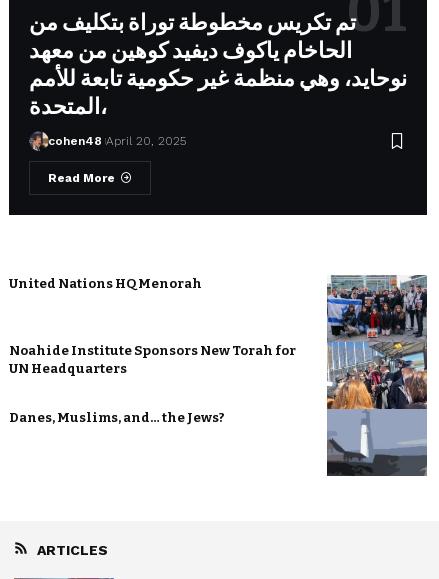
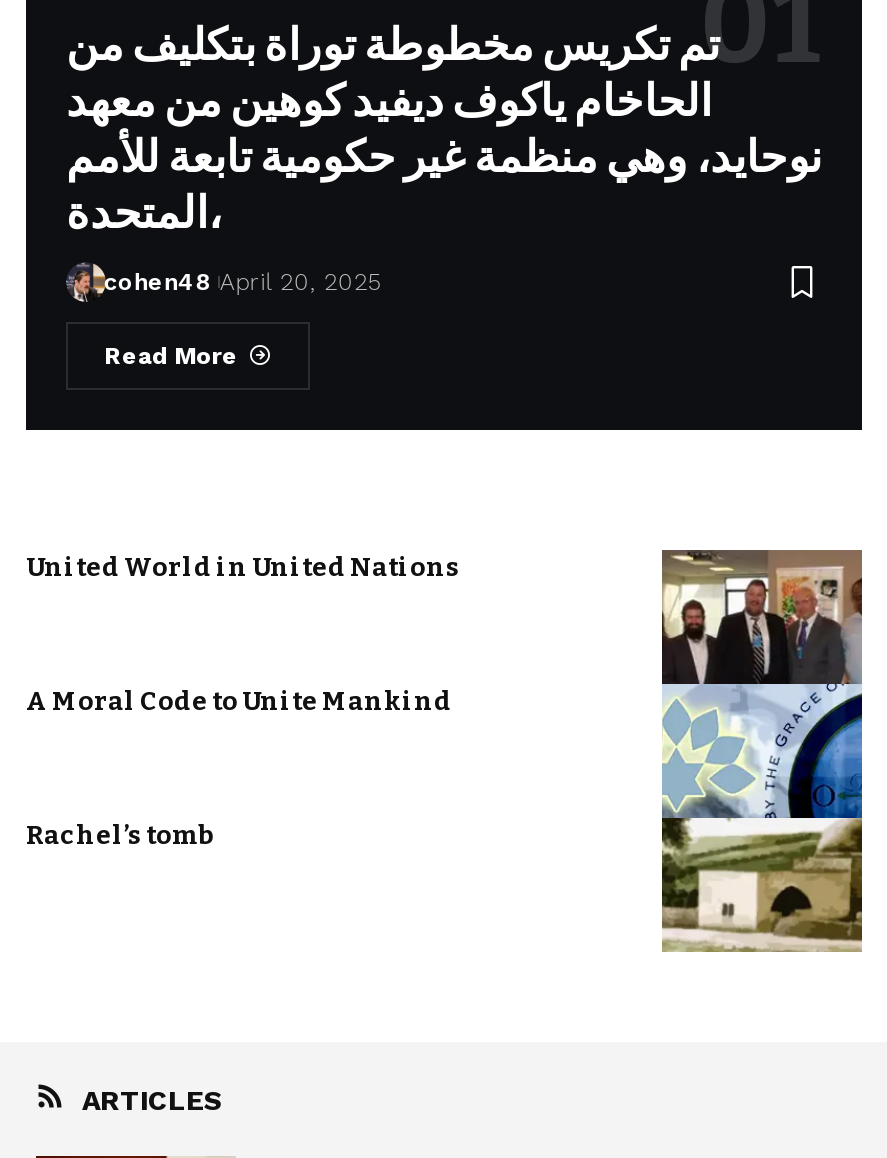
- United Nations HQ Menorah
+ United World in United Nations

- [image]
+ [image]

- Noahide Institute Sponsors New Torah for
- UN Headquarters
+ A Moral Code to Unite Mankind

- Danes, Muslims, and… the Jews?
+ Rachel’s tomb
